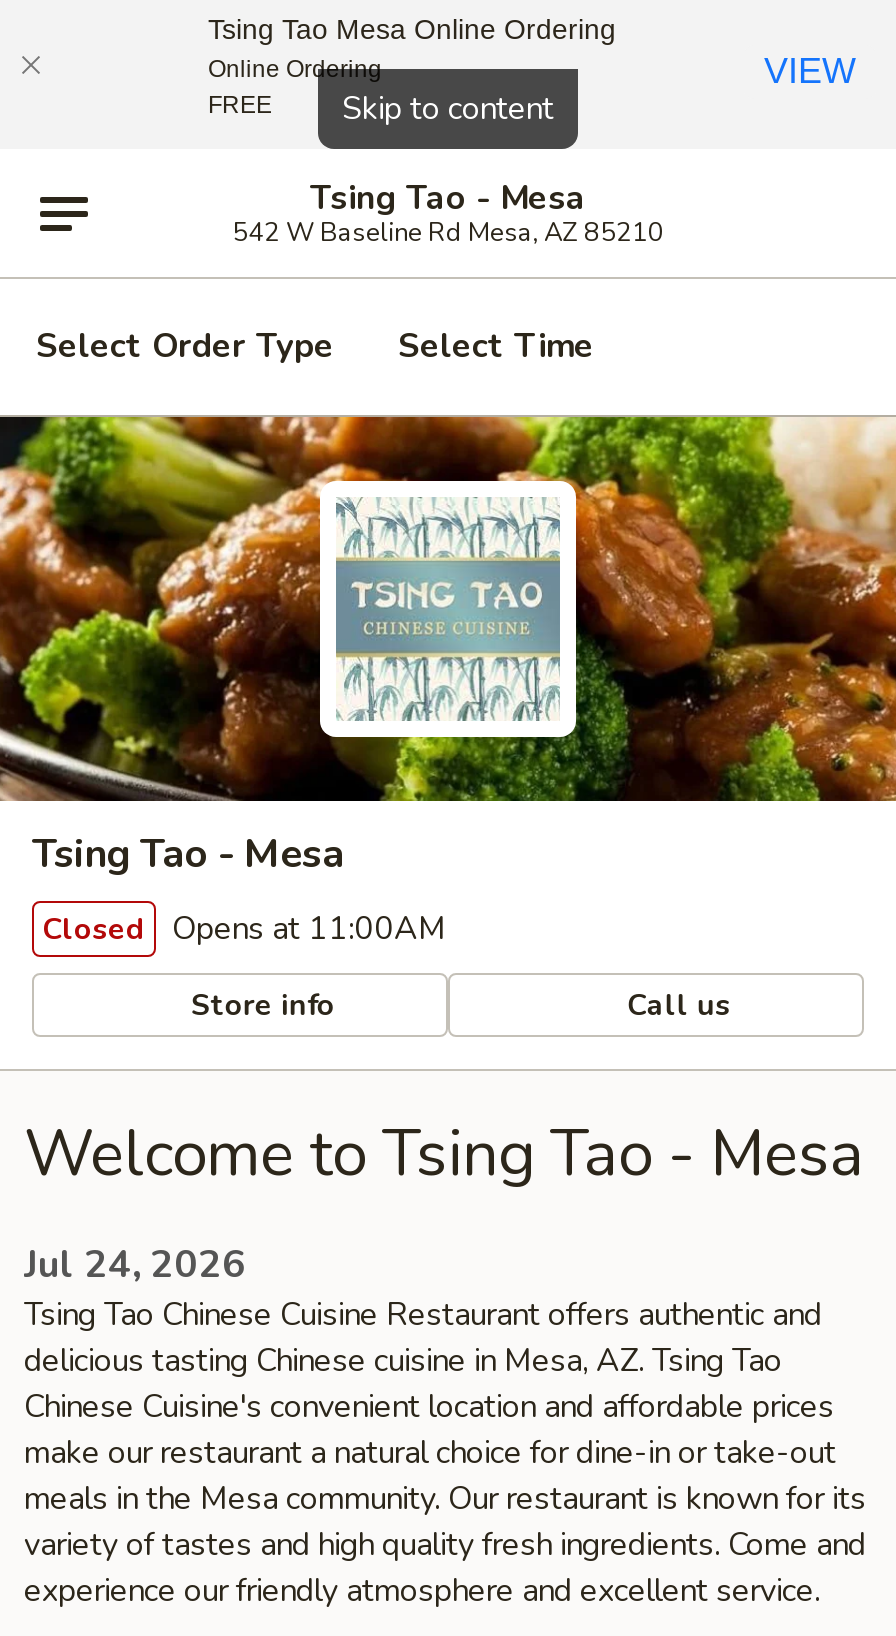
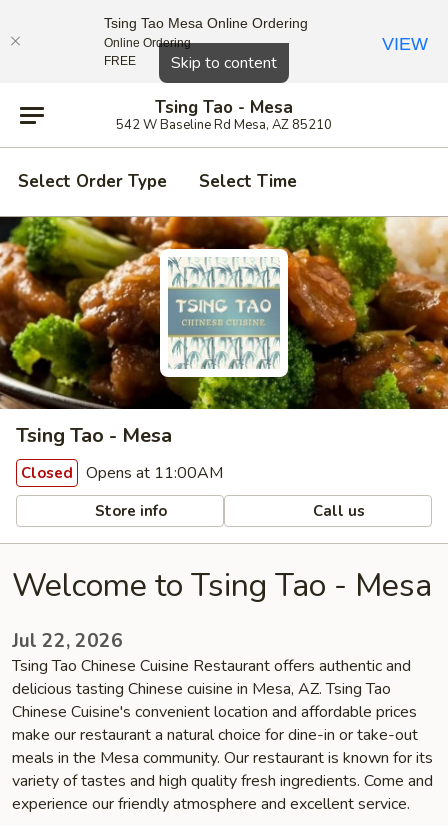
- Jul 24, 2026
+ Jul 22, 2026
